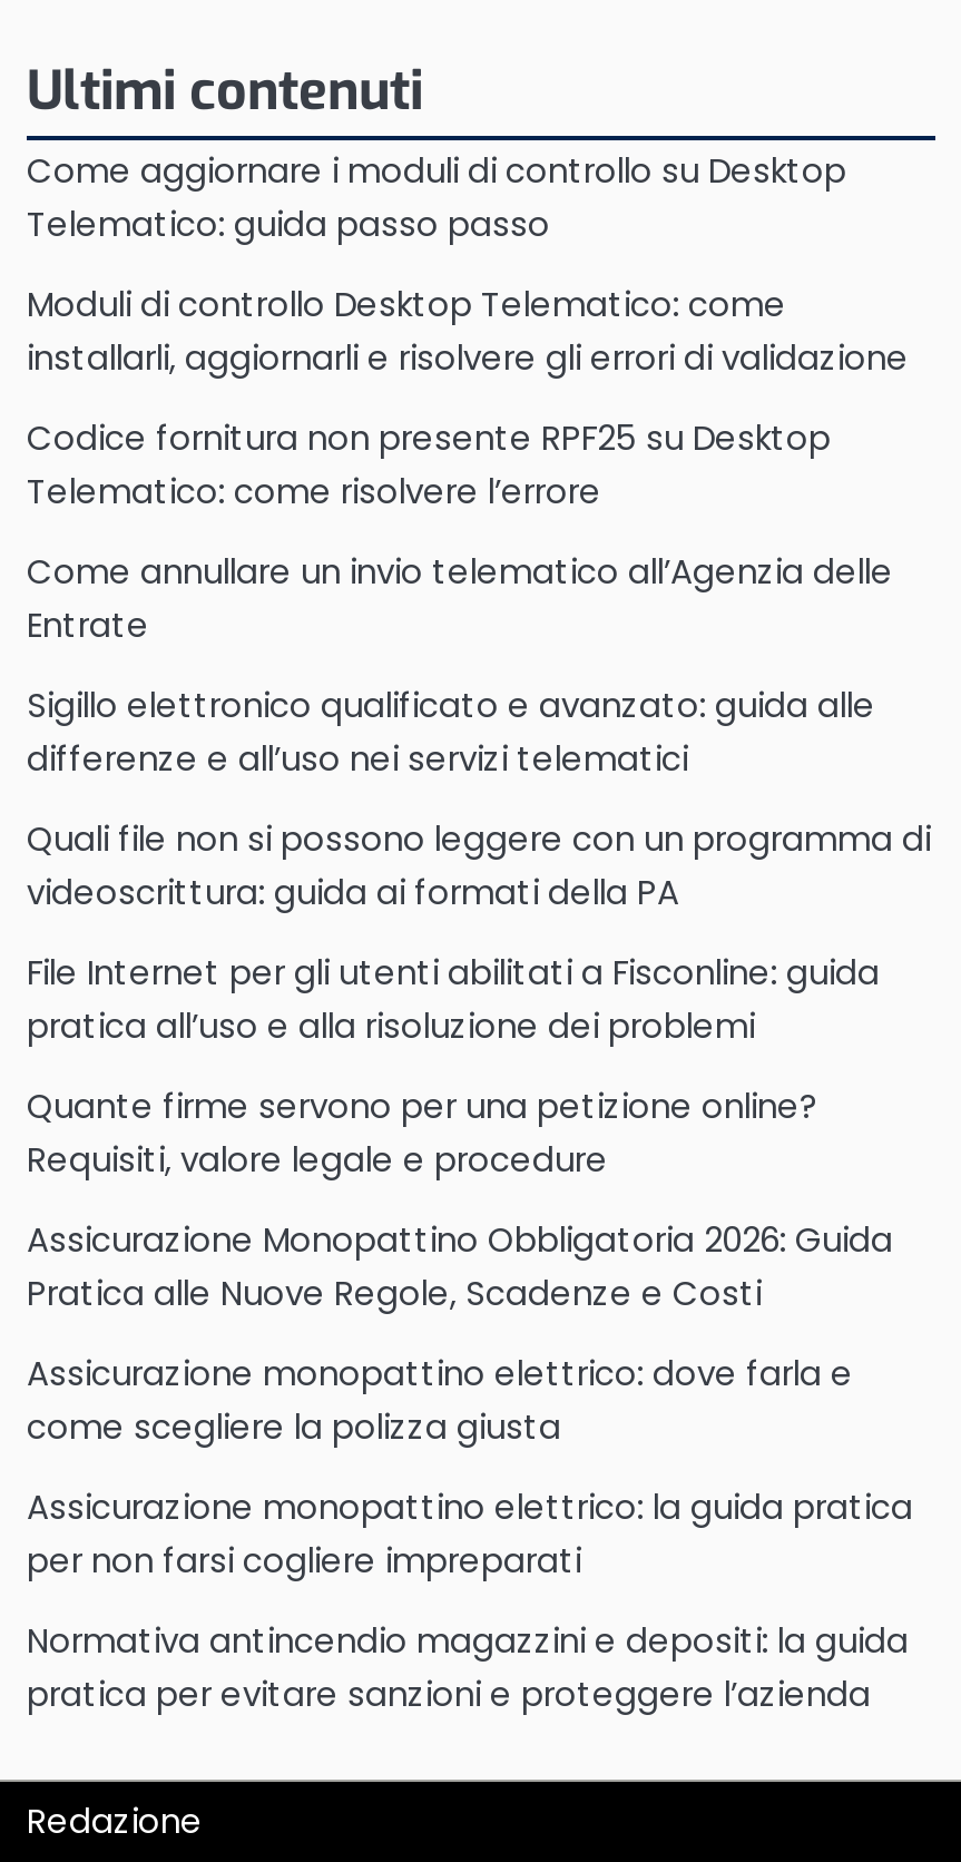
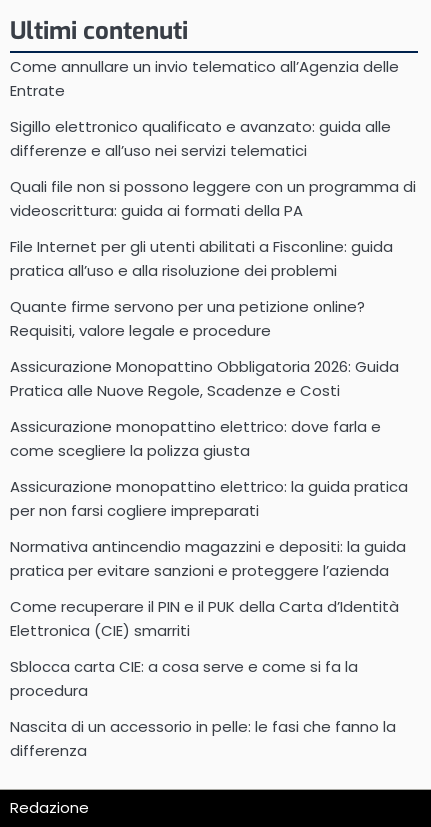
- Come aggiornare i moduli di controllo su Desktop
- Telematico: guida passo passo
- Moduli di controllo Desktop Telematico: come
- installarli, aggiornarli e risolvere gli errori di validazione
- Codice fornitura non presente RPF25 su Desktop
- Telematico: come risolvere l’errore

moved up: Come annullare un invio telematico all’Agenzia delle | Entrate | Sigillo elettronico qualificato e avanzato: guida alle | ... | Normativa antincendio magazzini e depositi: la guida | pratica per evitare sanzioni e proteggere l’azienda

+ Come recuperare il PIN e il PUK della Carta d’Identità
+ Elettronica (CIE) smarriti
+ Sblocca carta CIE: a cosa serve e come si fa la
+ procedura
+ Nascita di un accessorio in pelle: le fasi che fanno la
+ differenza
